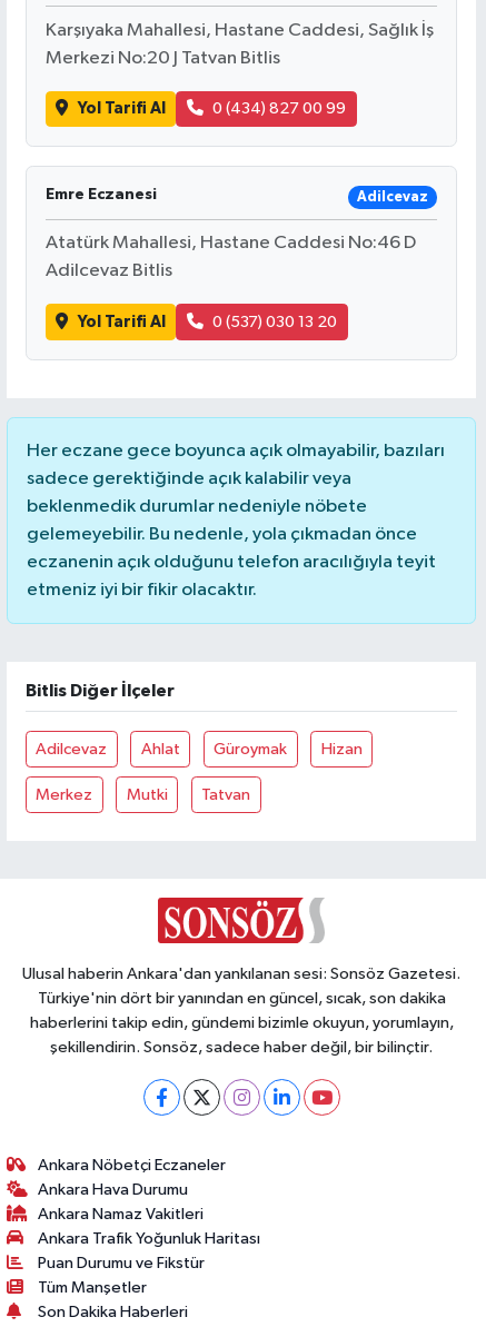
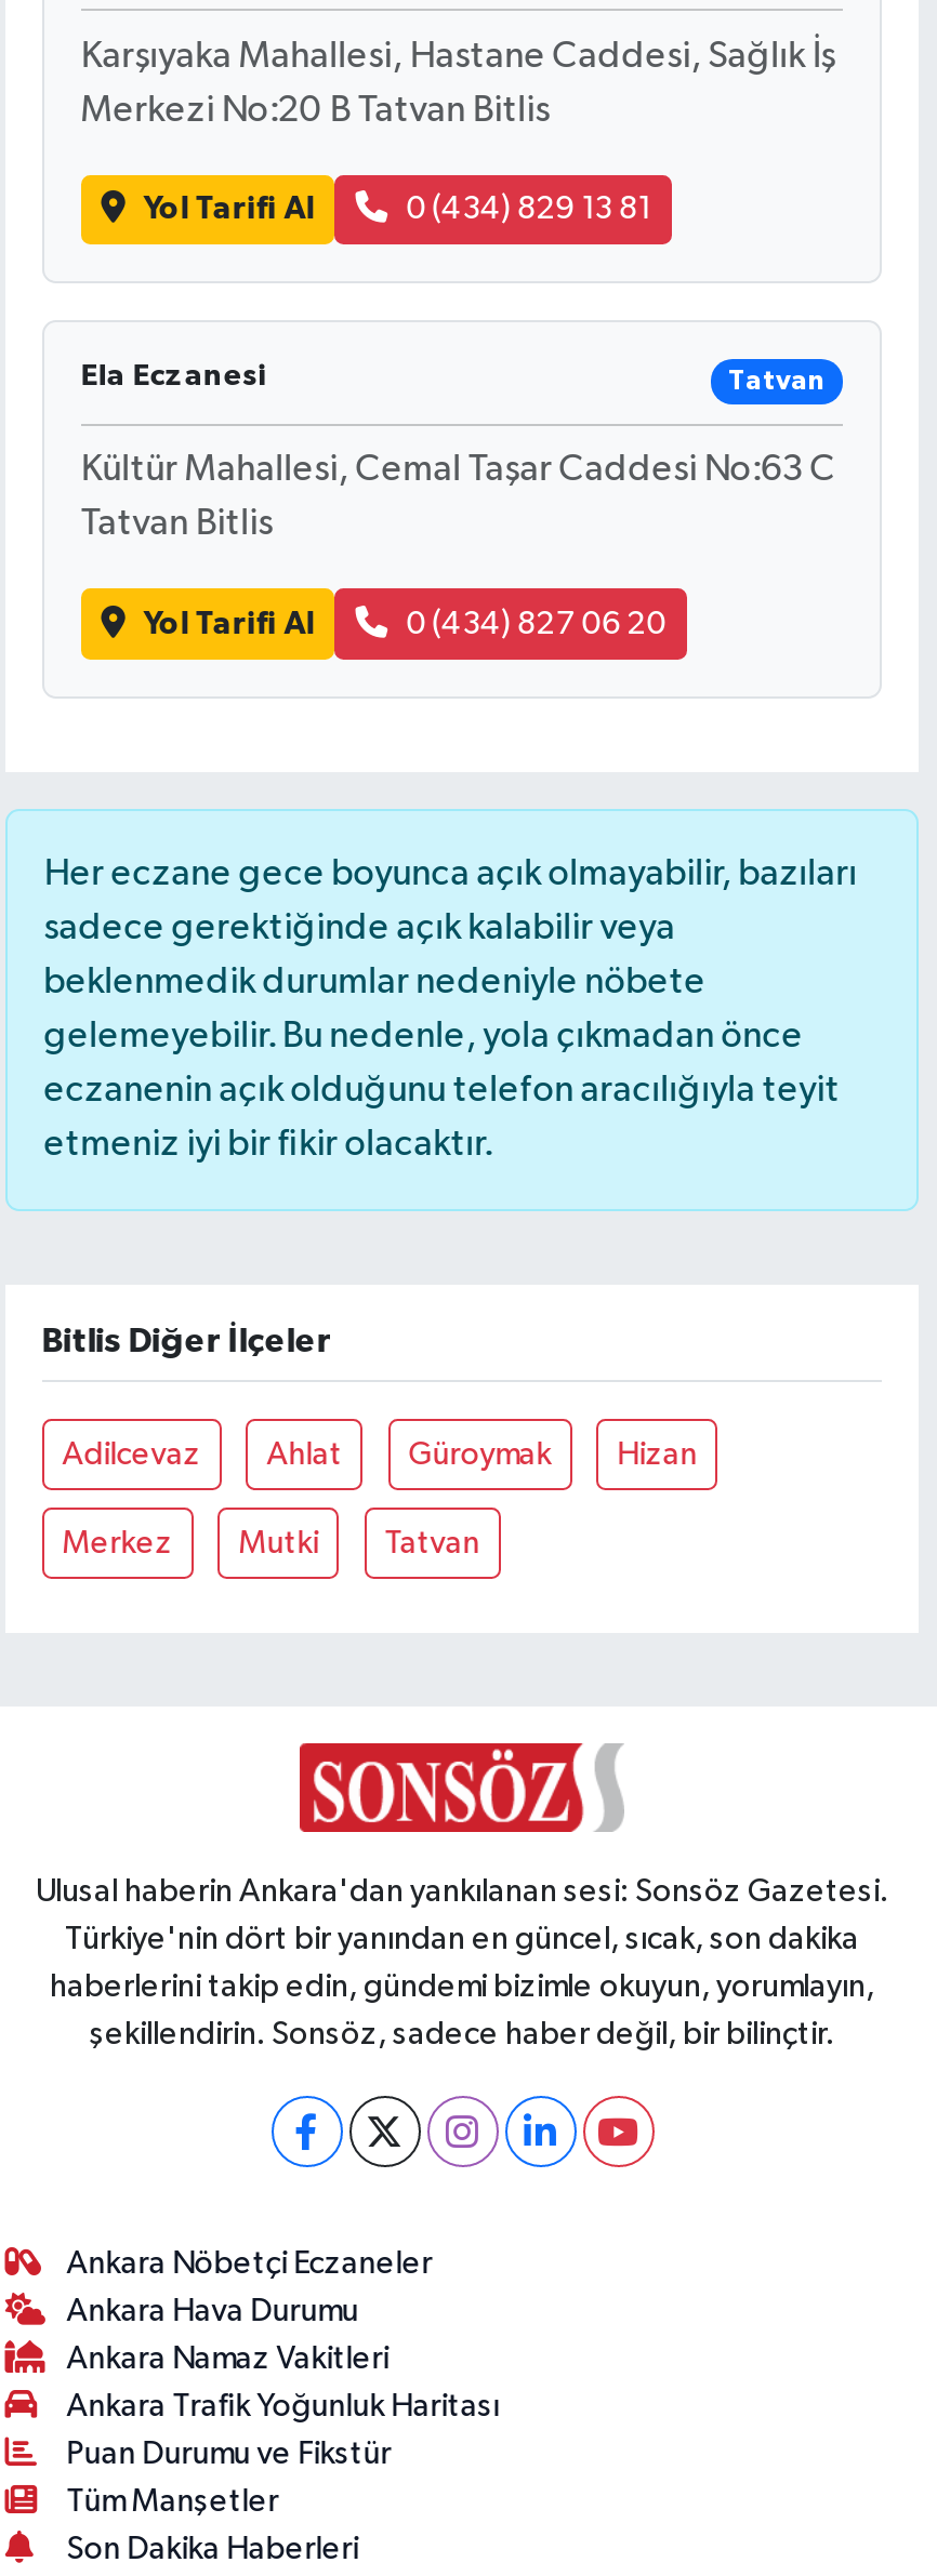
- Merkezi No:20 J Tatvan Bitlis
+ Merkezi No:20 B Tatvan Bitlis

- 0 (434) 827 00 99
+ 0 (434) 829 13 81

- Emre Eczanesi
- Adilcevaz
+ Ela Eczanesi
+ Tatvan

- Atatürk Mahallesi, Hastane Caddesi No:46 D
+ Kültür Mahallesi, Cemal Taşar Caddesi No:63 C

- Adilcevaz Bitlis
+ Tatvan Bitlis

- 0 (537) 030 13 20
+ 0 (434) 827 06 20
